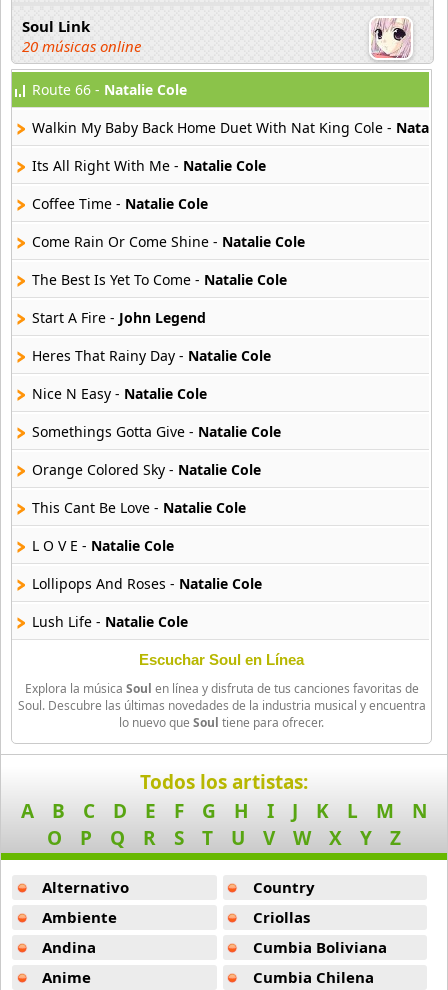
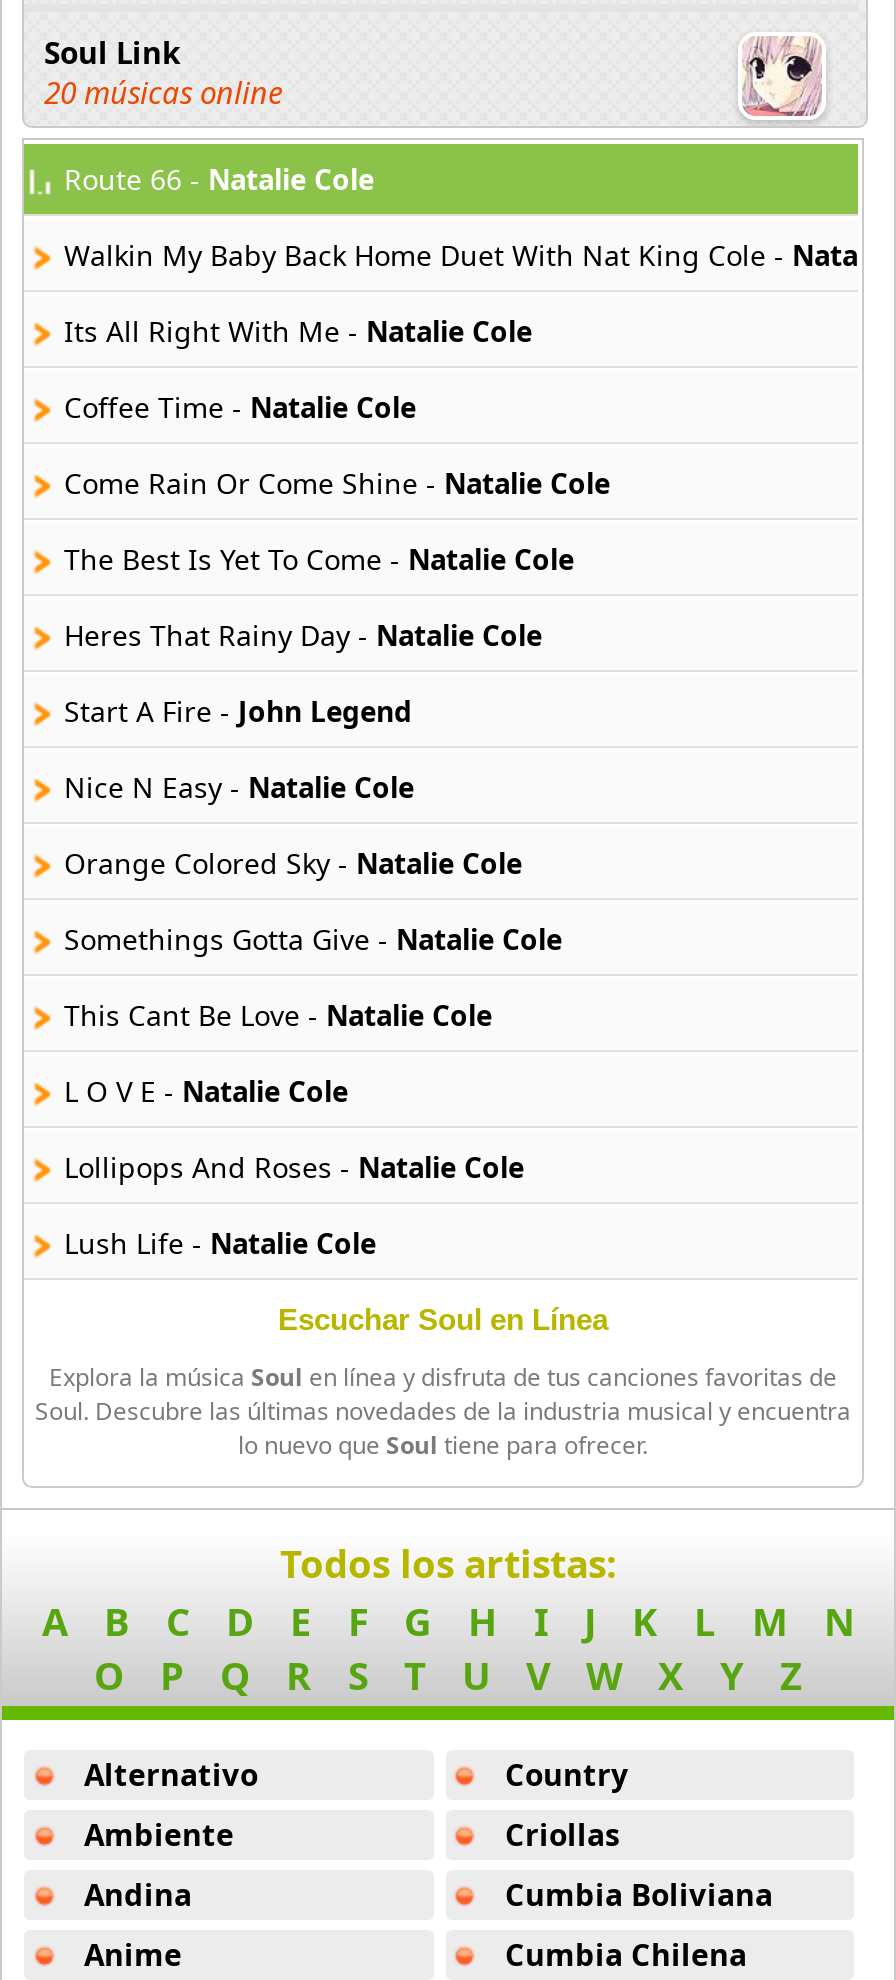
moved down: Start A Fire - John Legend

moved up: Heres That Rainy Day - Natalie Cole

moved down: Somethings Gotta Give - Natalie Cole

moved up: Orange Colored Sky - Natalie Cole
